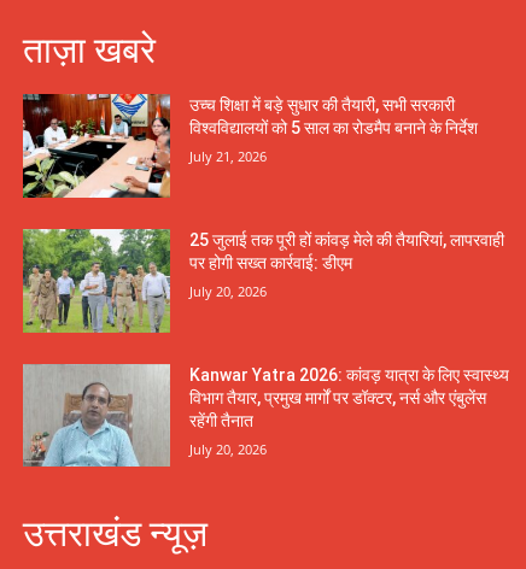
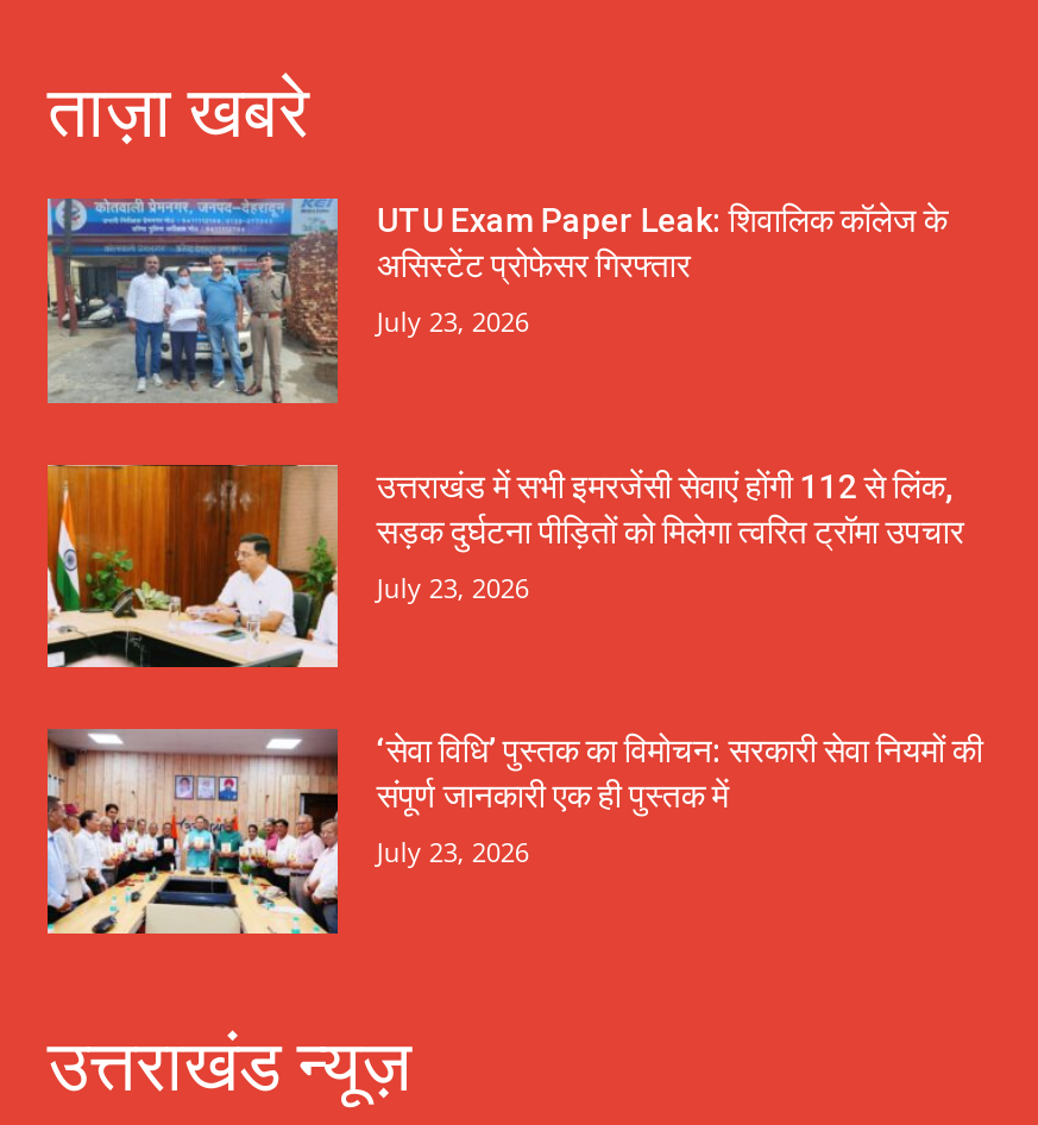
- [image]
- उच्च शिक्षा में बड़े सुधार की तैयारी, सभी सरकारी
- विश्वविद्यालयों को 5 साल का रोडमैप बनाने के निर्देश
+ [image]
+ UTU Exam Paper Leak: शिवालिक कॉलेज के
+ असिस्टेंट प्रोफेसर गिरफ्तार

- July 21, 2026
+ July 23, 2026

- [image]
- 25 जुलाई तक पूरी हों कांवड़ मेले की तैयारियां, लापरवाही
- पर होगी सख्त कार्रवाई: डीएम
+ [image]
+ उत्तराखंड में सभी इमरजेंसी सेवाएं होंगी 112 से लिंक,
+ सड़क दुर्घटना पीड़ितों को मिलेगा त्वरित ट्रॉमा उपचार

- July 20, 2026
+ July 23, 2026

- [image]
- Kanwar Yatra 2026: कांवड़ यात्रा के लिए स्वास्थ्य
- विभाग तैयार, प्रमुख मार्गों पर डॉक्टर, नर्स और एंबुलेंस
- रहेंगी तैनात
+ [image]
+ ‘सेवा विधि’ पुस्तक का विमोचन: सरकारी सेवा नियमों की
+ संपूर्ण जानकारी एक ही पुस्तक में

- July 20, 2026
+ July 23, 2026
